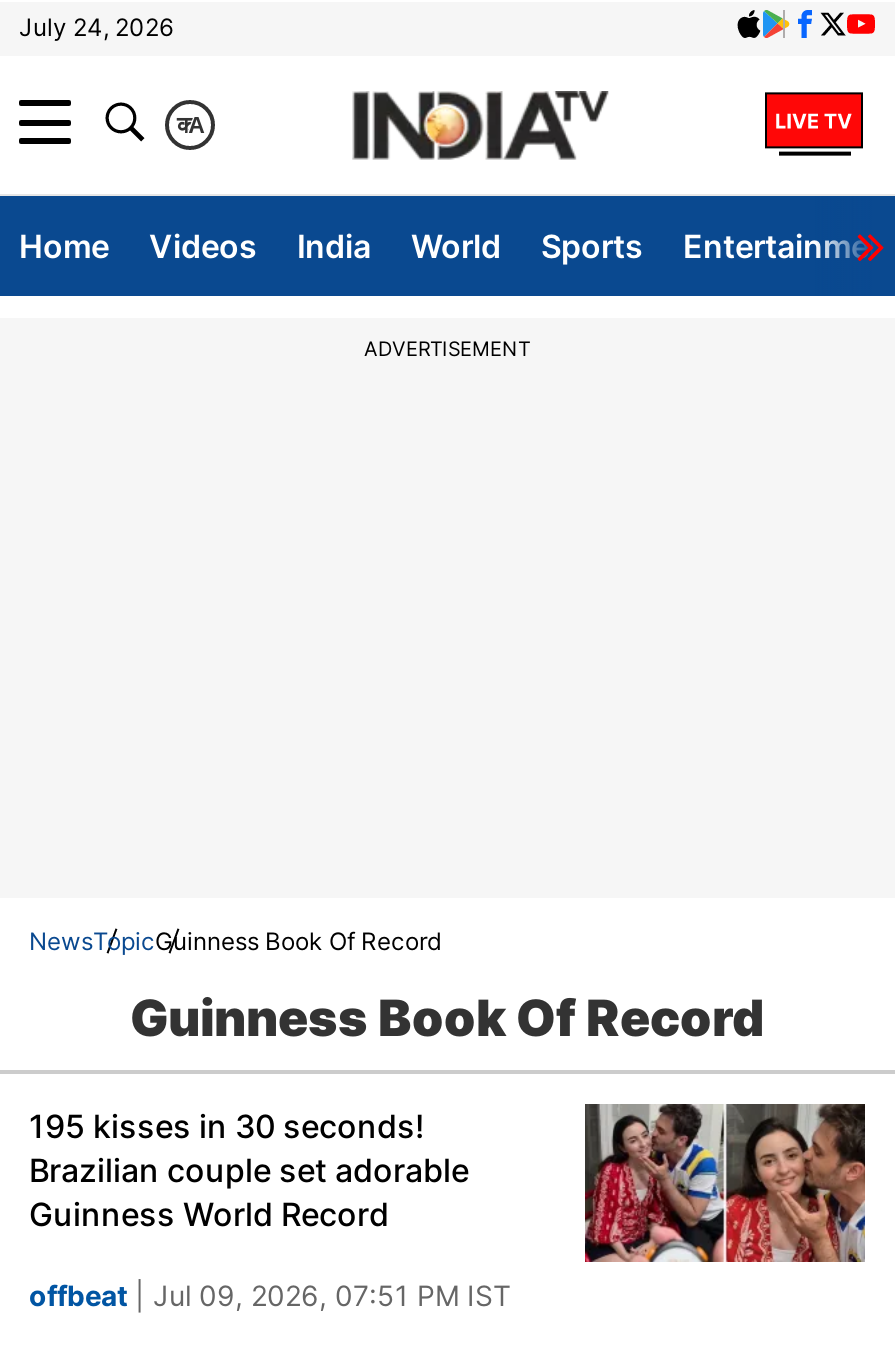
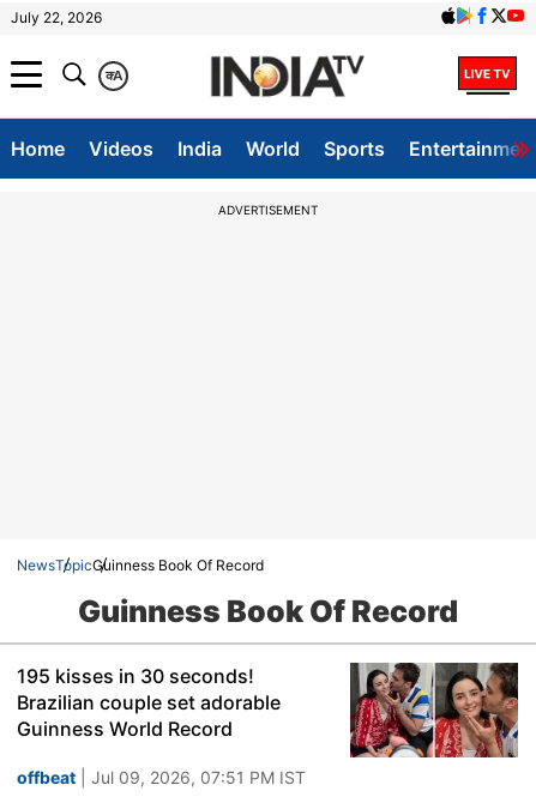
- July 24, 2026
+ July 22, 2026
